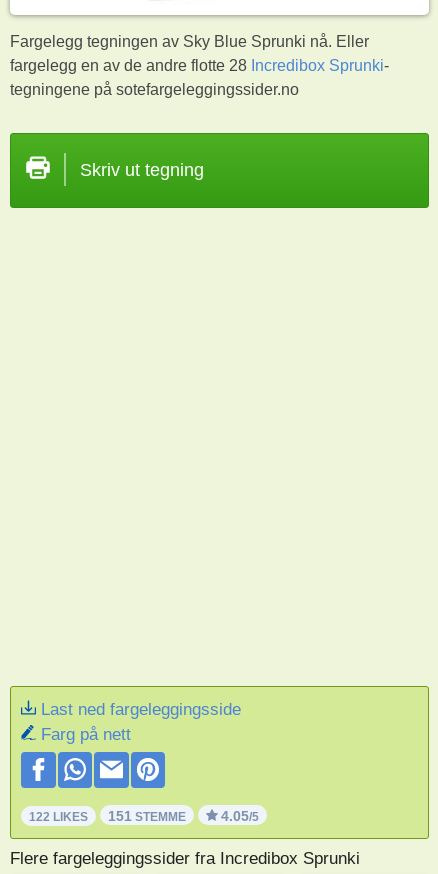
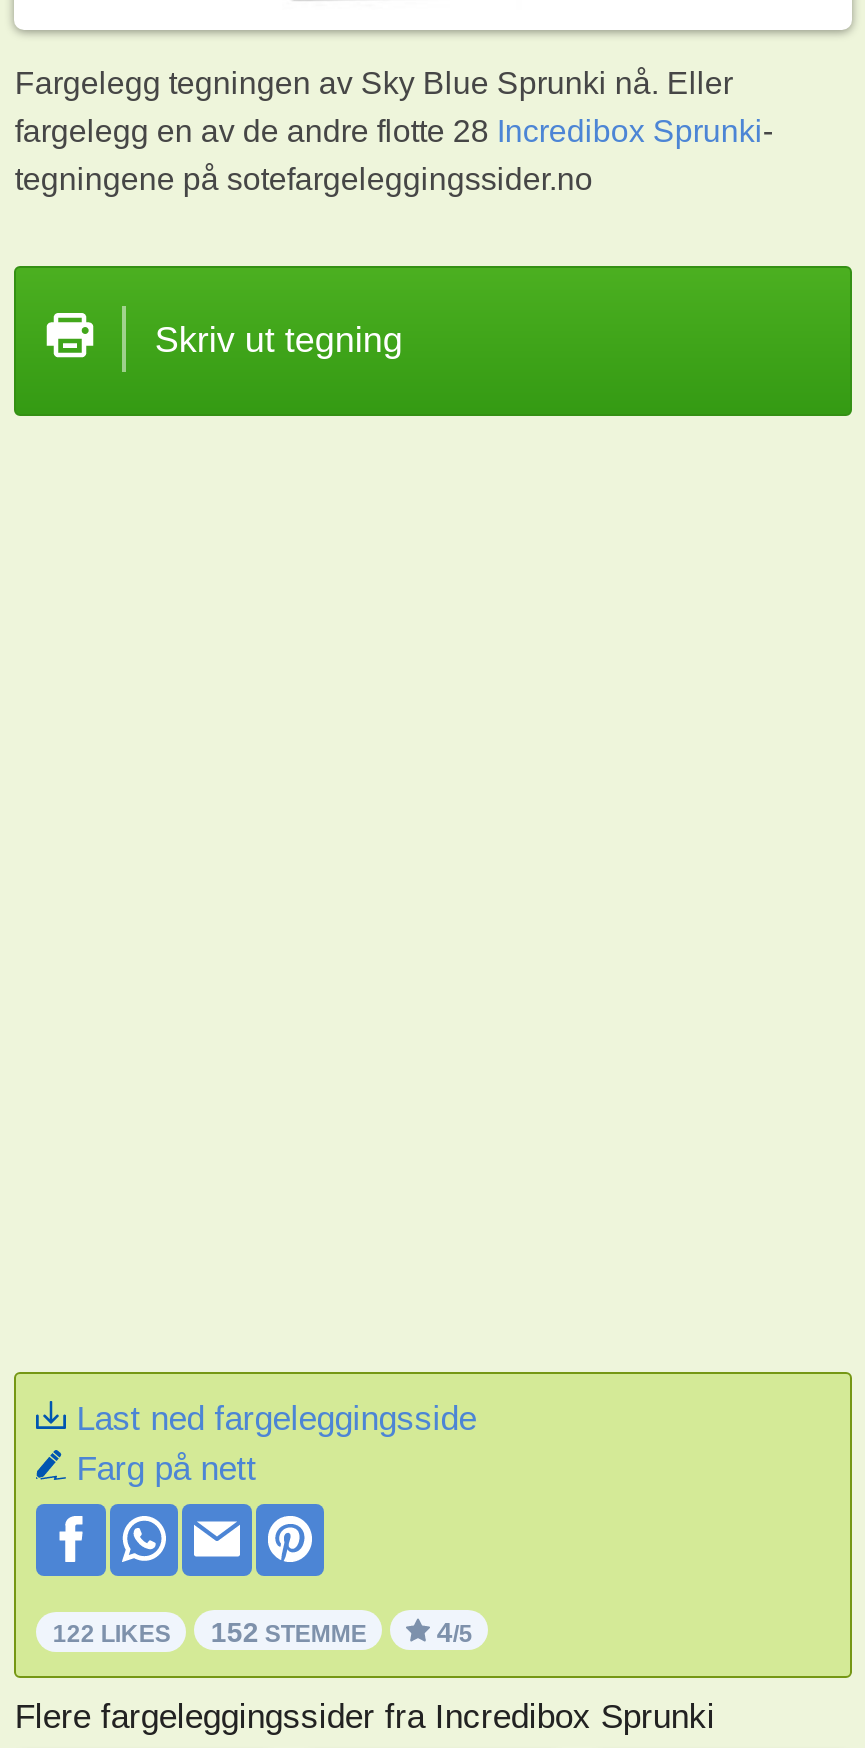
- 122 LIKES 151 STEMME
+ 122 LIKES 152 STEMME

- 4.05/5
+ 4/5
